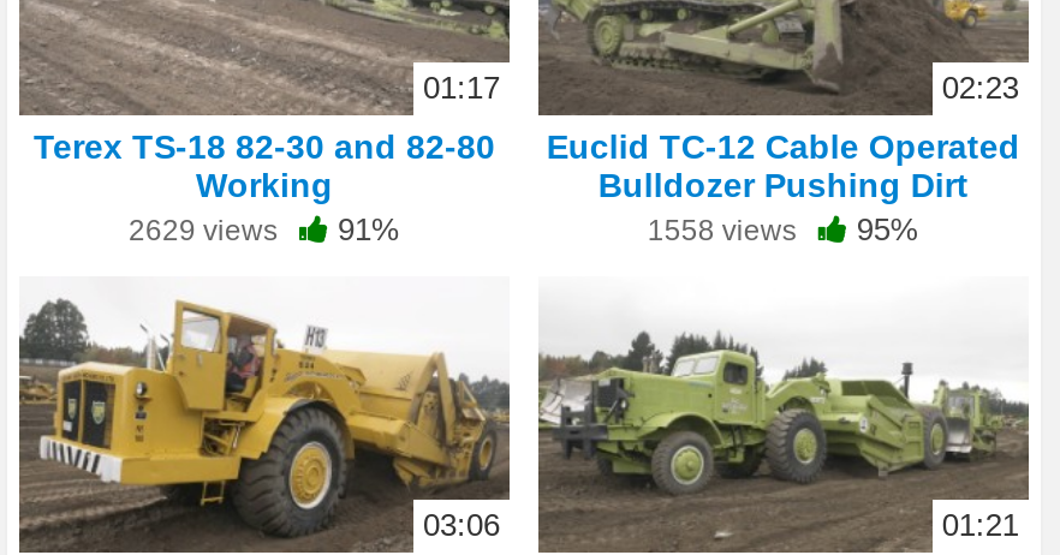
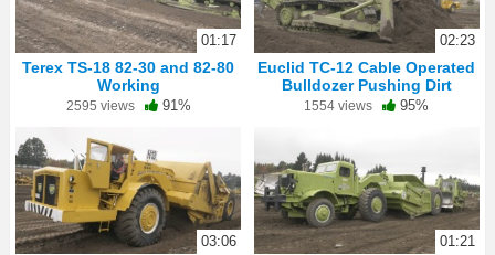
- 2629 views 91%
+ 2595 views 91%

- 1558 views 95%
+ 1554 views 95%
